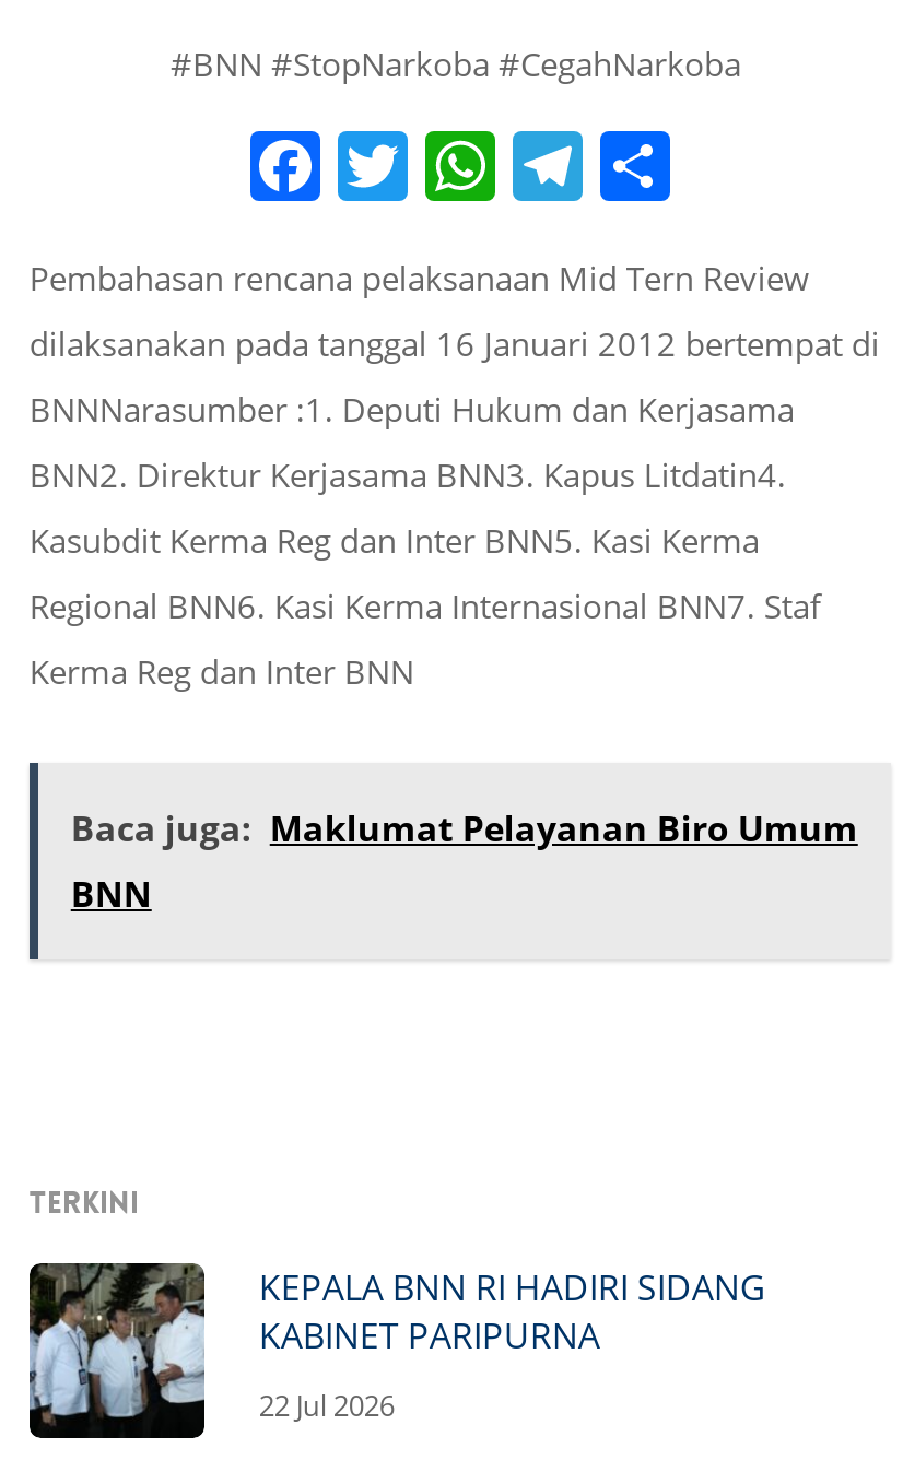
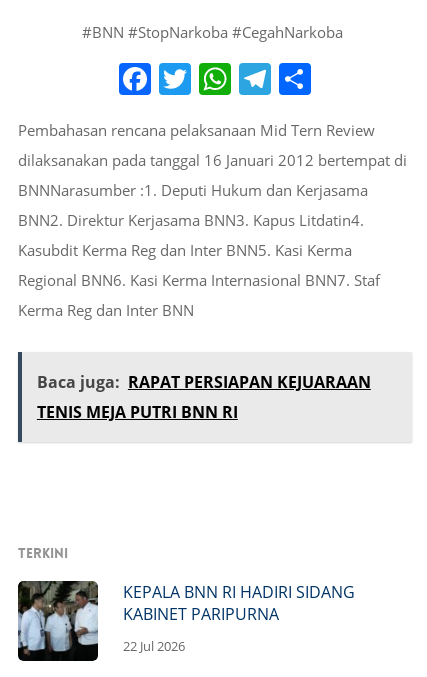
- Baca juga: Maklumat Pelayanan Biro Umum
- BNN
+ Baca juga: RAPAT PERSIAPAN KEJUARAAN
+ TENIS MEJA PUTRI BNN RI
